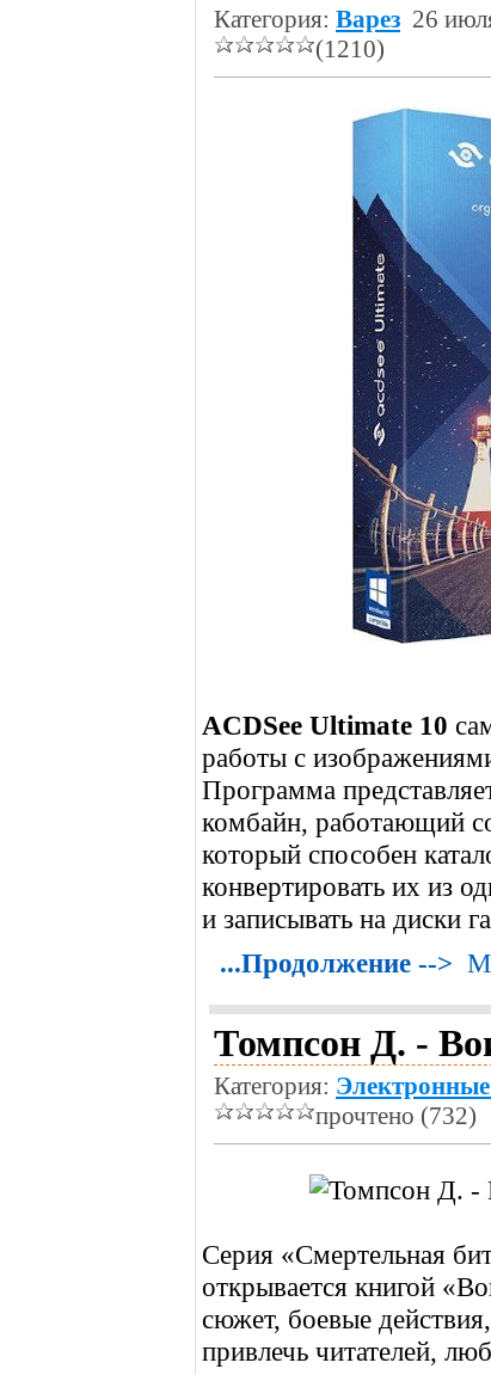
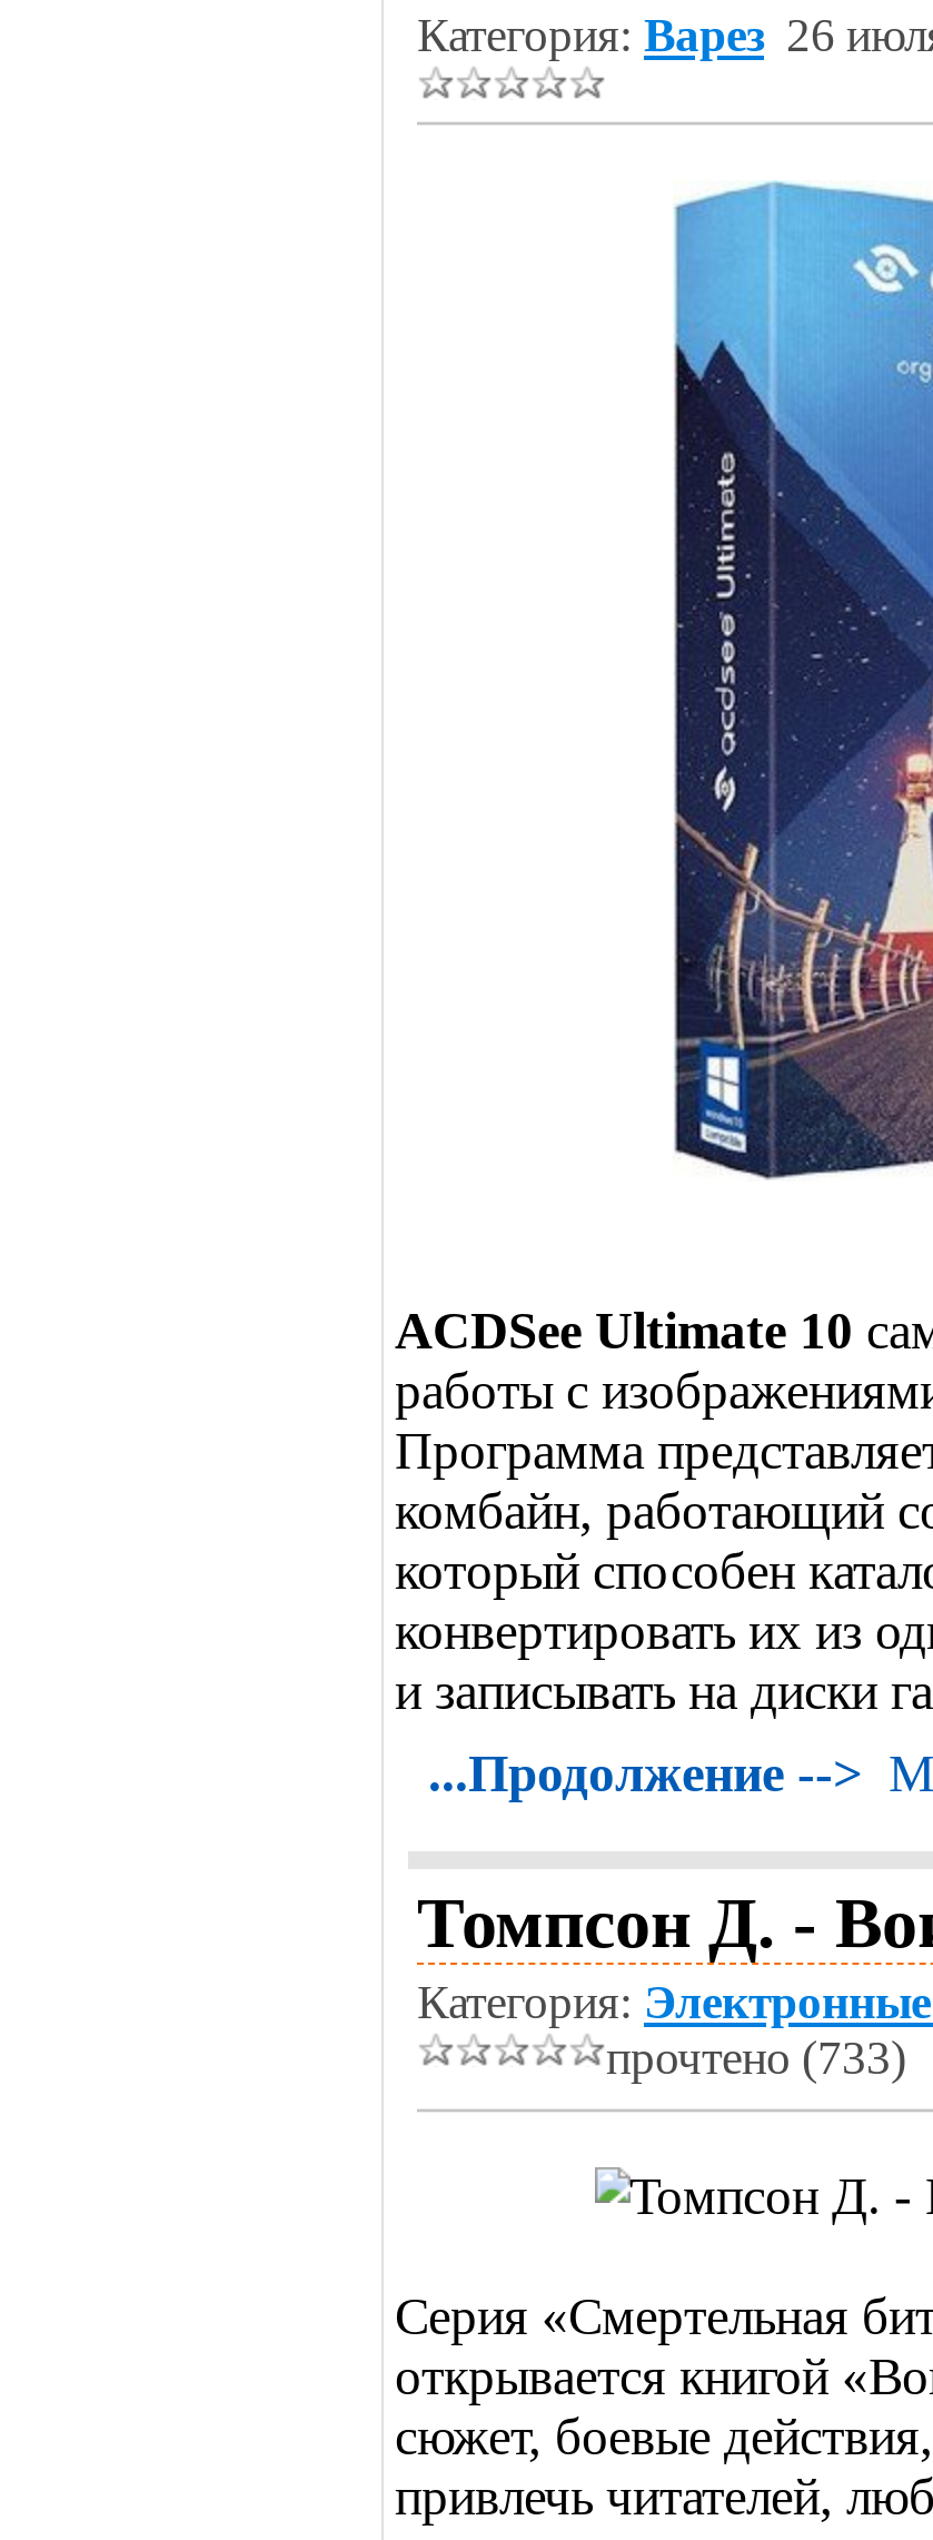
- (1210)

- прочтено (732)
+ прочтено (733)
